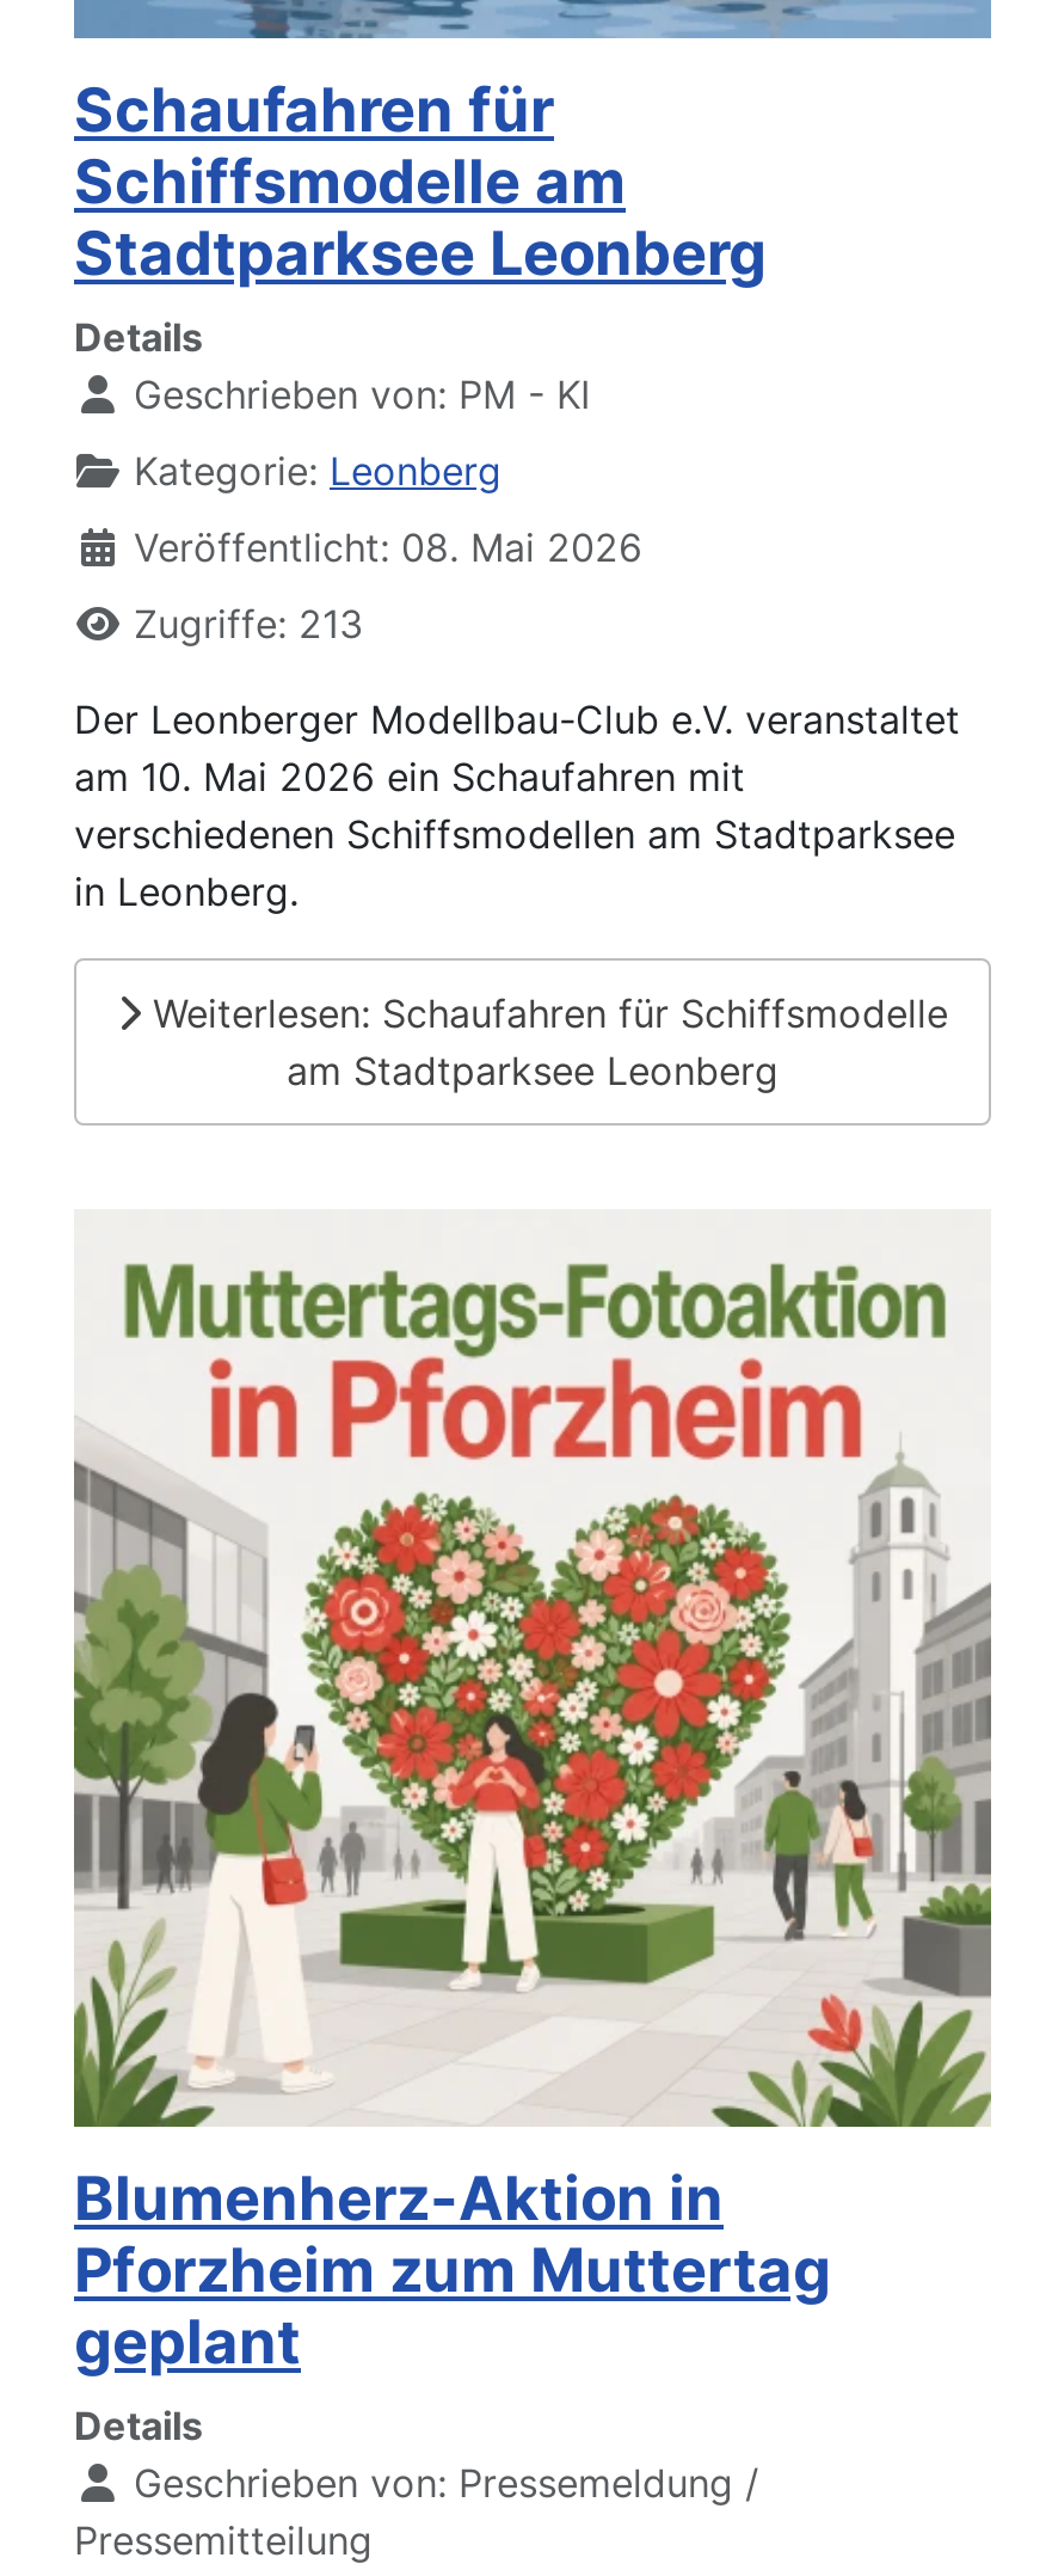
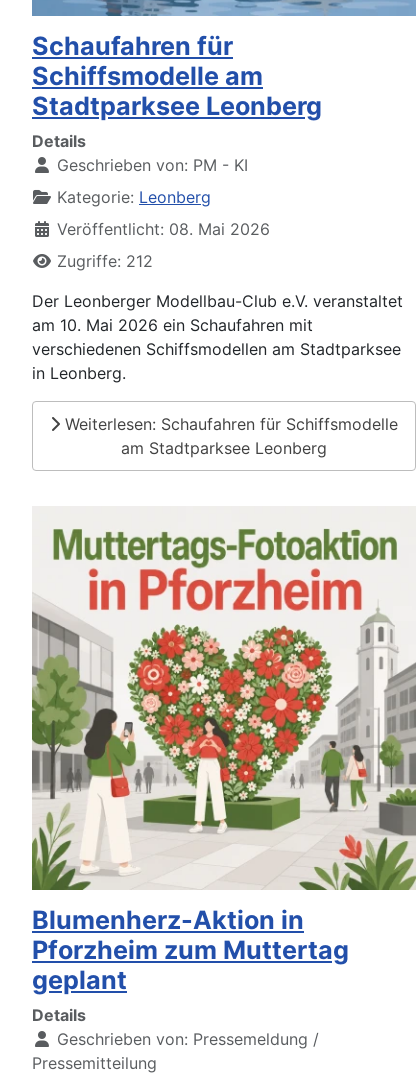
- Zugriffe: 213
+ Zugriffe: 212
